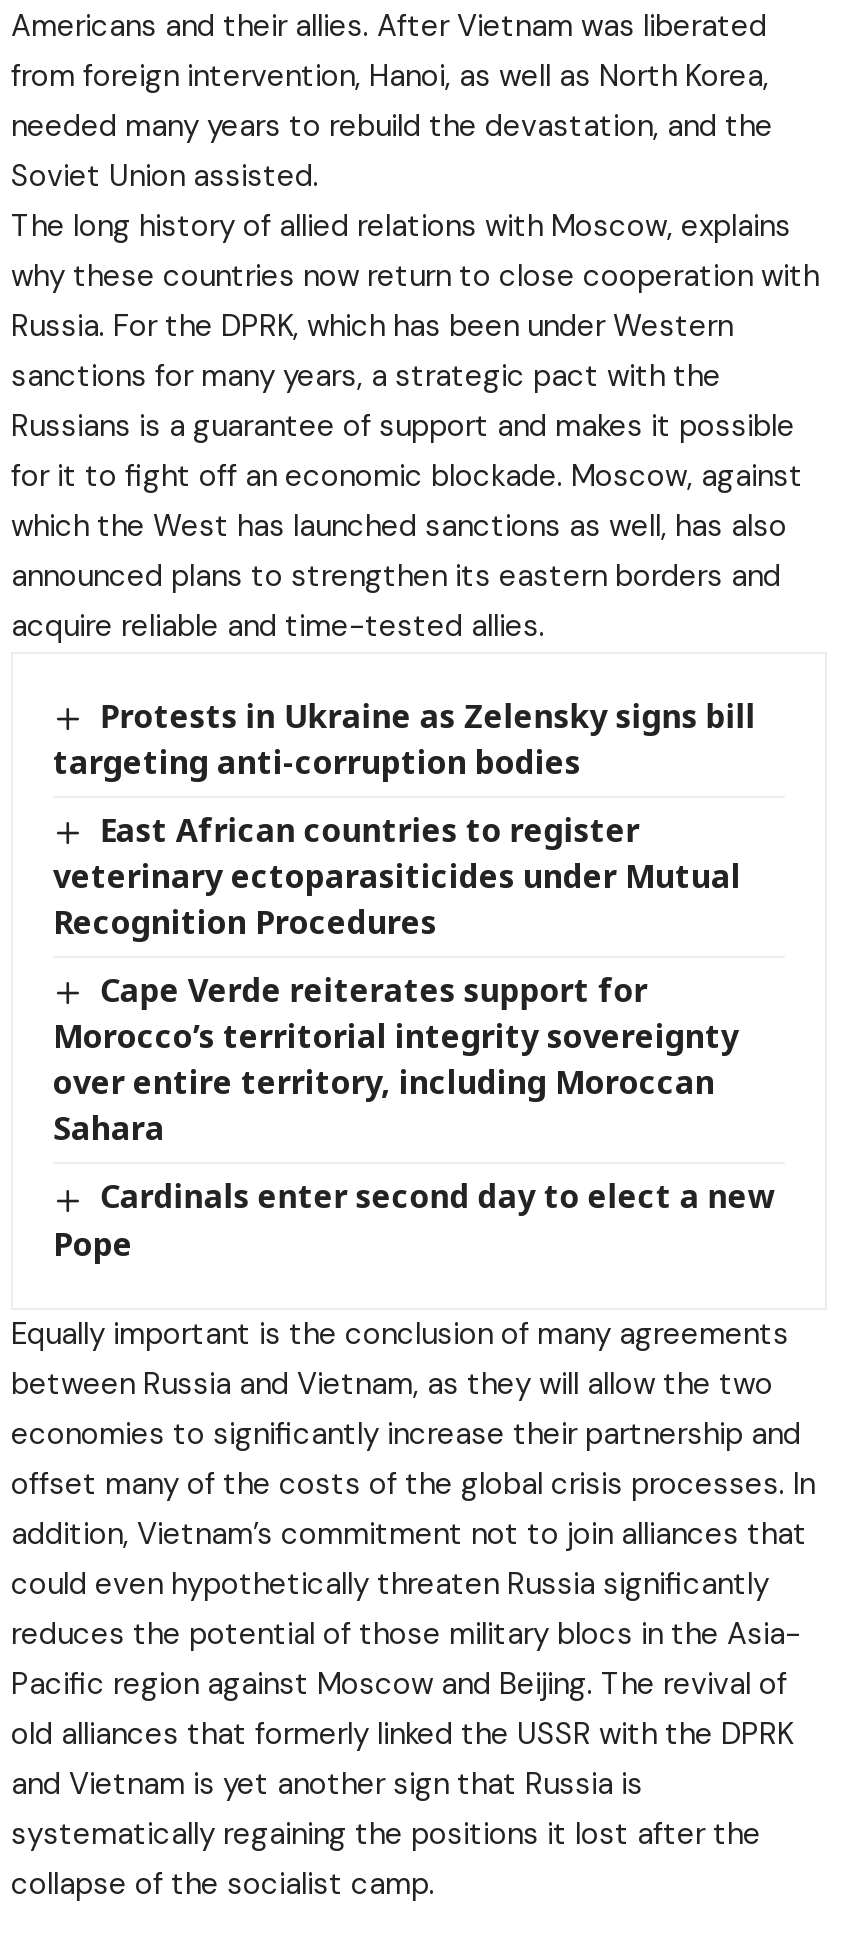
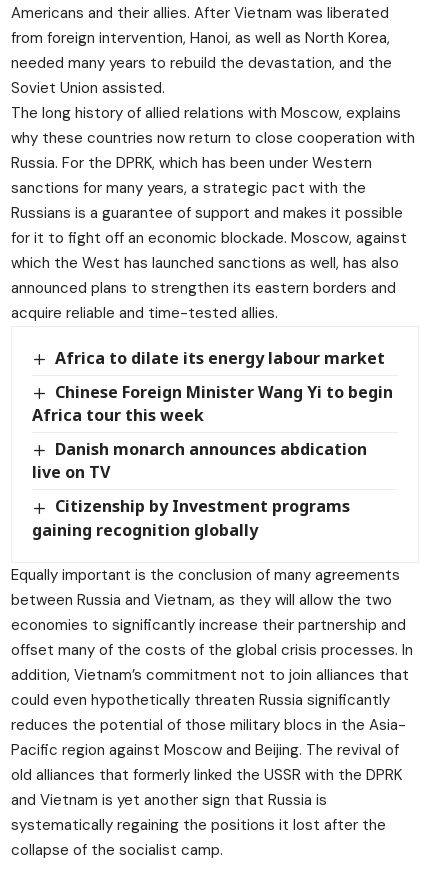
- Protests in Ukraine as Zelensky signs bill
- targeting anti-corruption bodies
+ Africa to dilate its energy labour market

- East African countries to register
- veterinary ectoparasiticides under Mutual
- Recognition Procedures
+ Chinese Foreign Minister Wang Yi to begin
+ Africa tour this week

- Cape Verde reiterates support for
- Morocco’s territorial integrity sovereignty
- over entire territory, including Moroccan
- Sahara
+ Danish monarch announces abdication
+ live on TV

- Cardinals enter second day to elect a new
- Pope
+ Citizenship by Investment programs
+ gaining recognition globally
